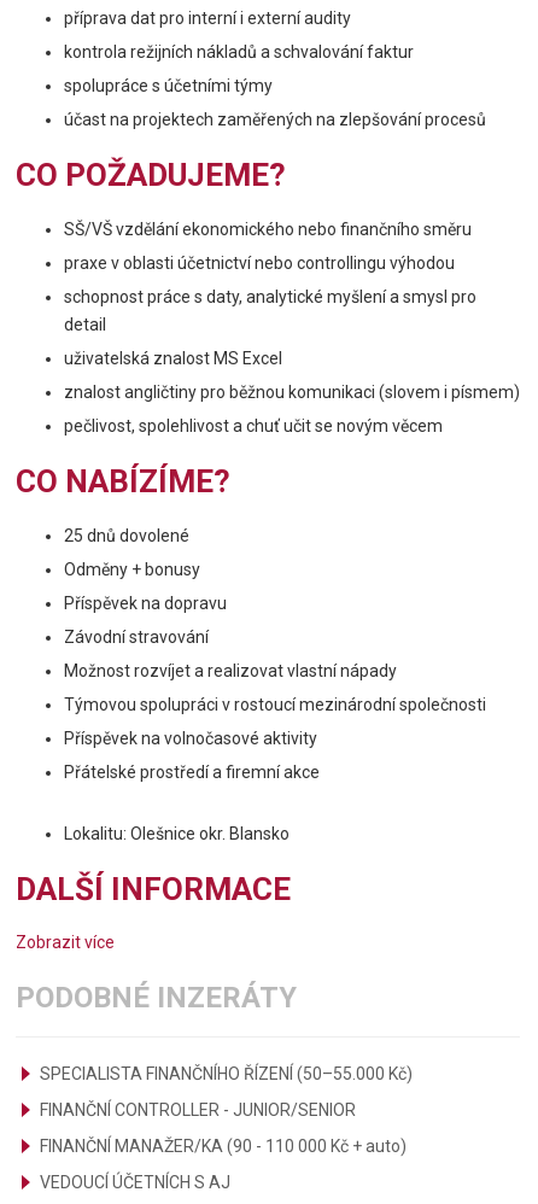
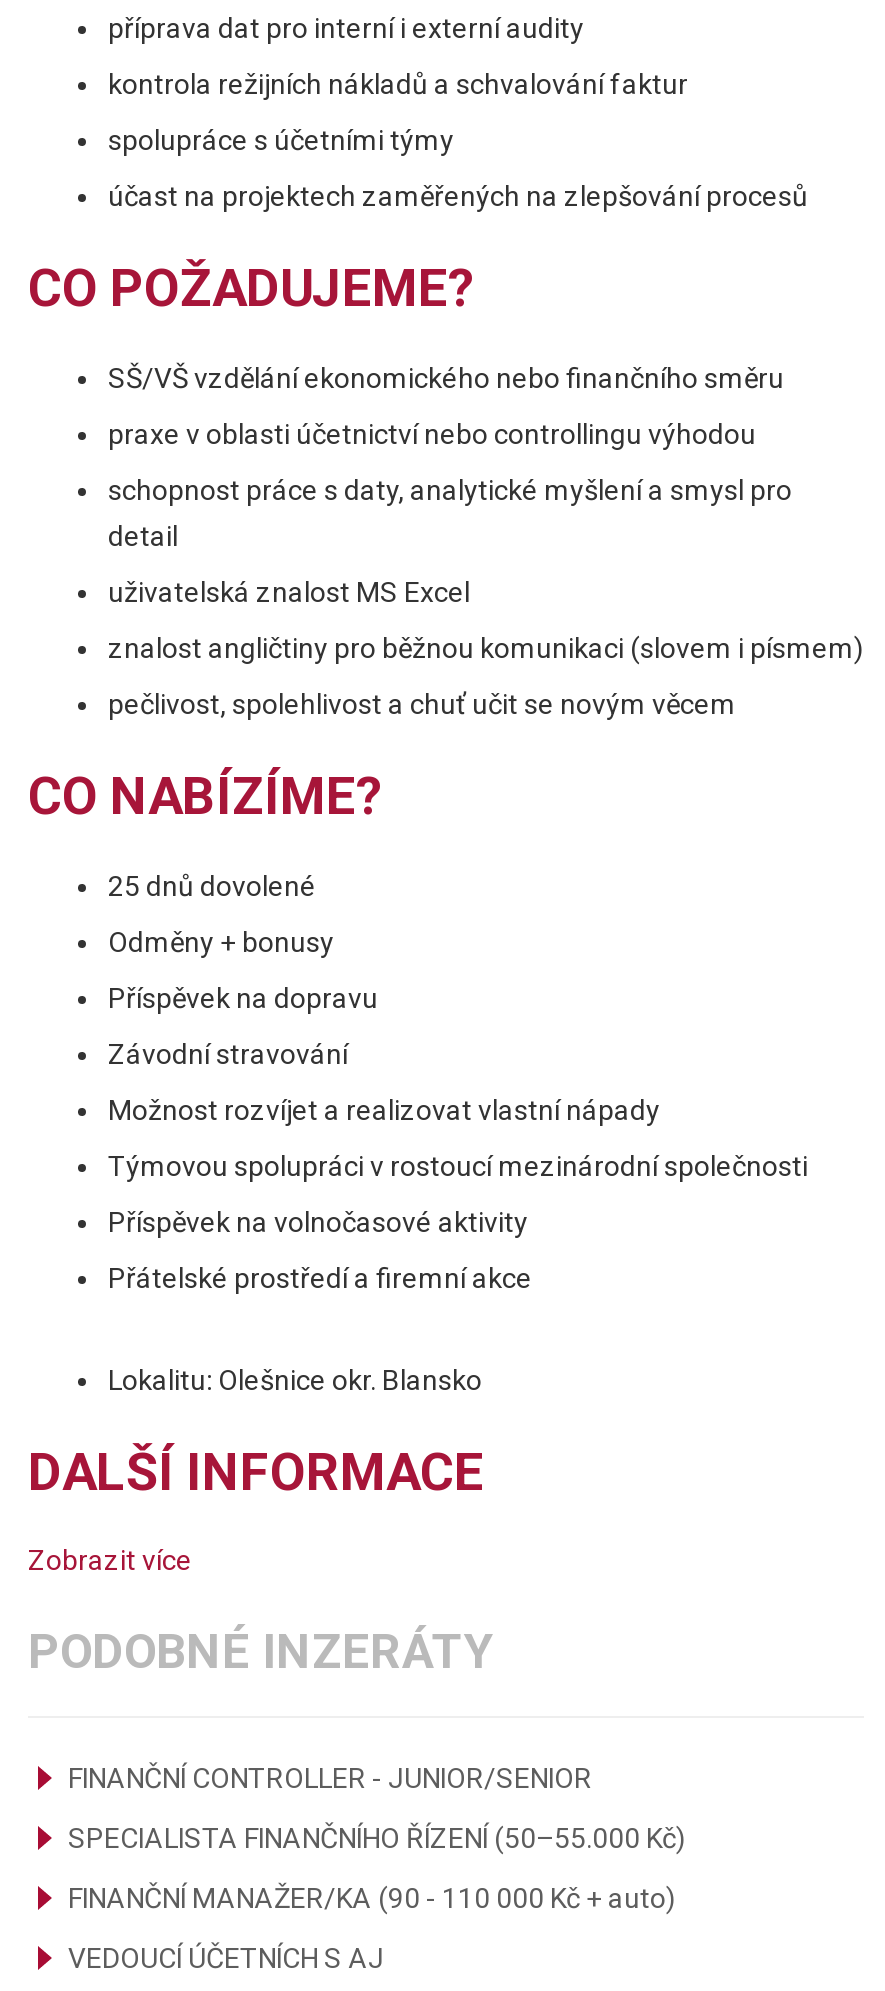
moved down: SPECIALISTA FINANČNÍHO ŘÍZENÍ (50–55.000 Kč)

moved up: FINANČNÍ CONTROLLER - JUNIOR/SENIOR
